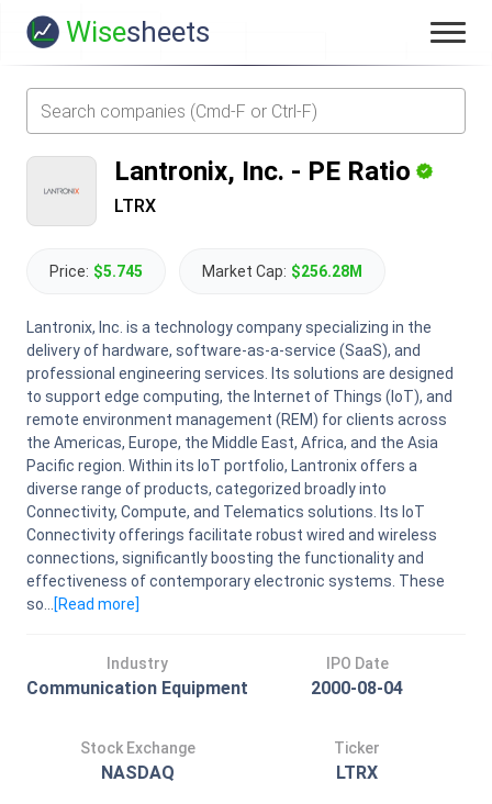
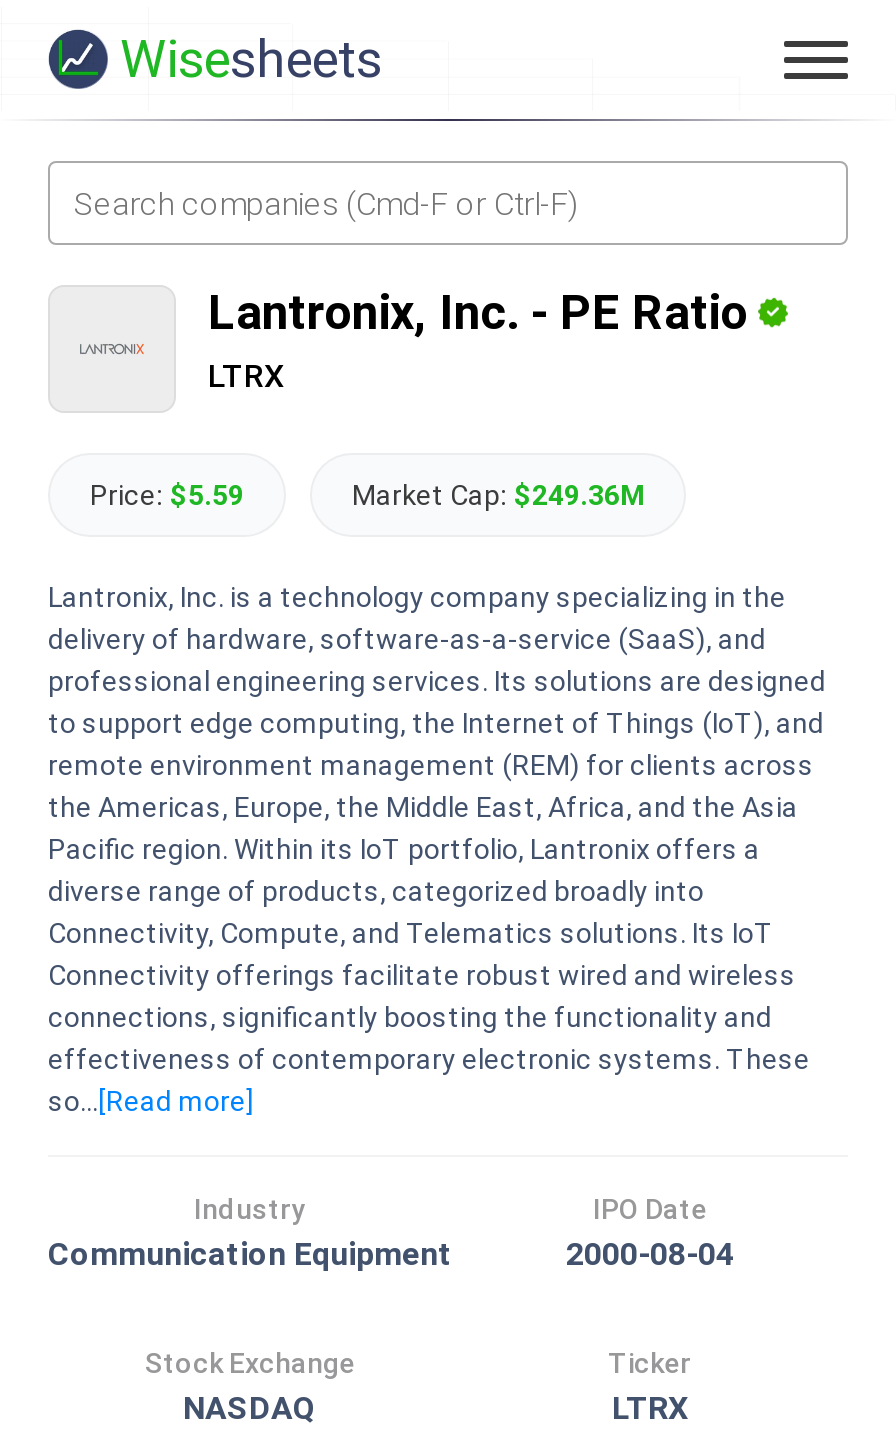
- Price: $5.745
+ Price: $5.59

- Market Cap: $256.28M
+ Market Cap: $249.36M
